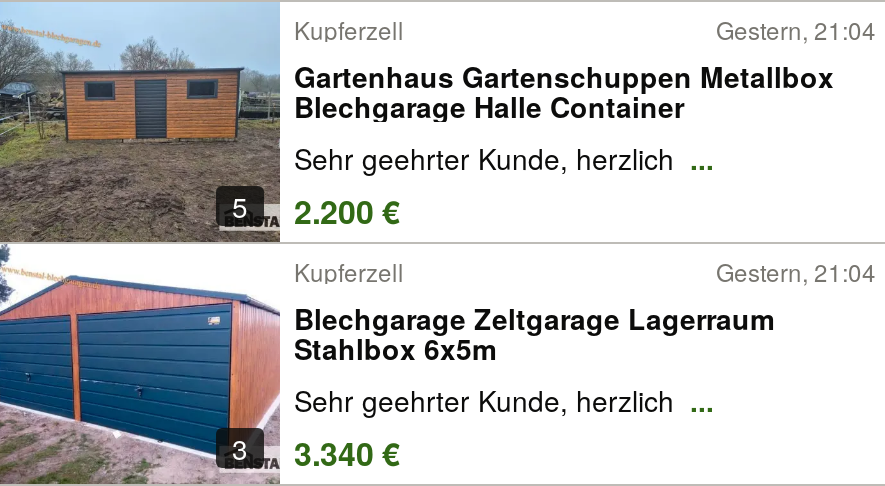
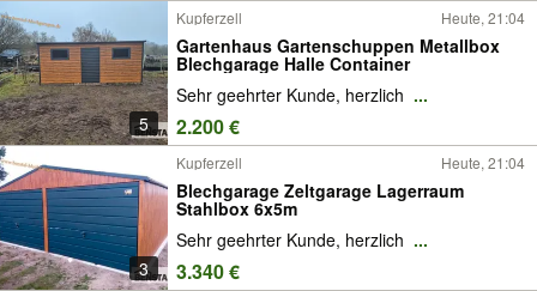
- Gestern, 21:04
+ Heute, 21:04

- Gestern, 21:04
+ Heute, 21:04
